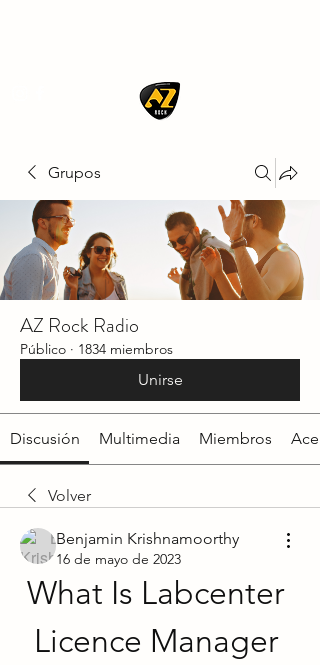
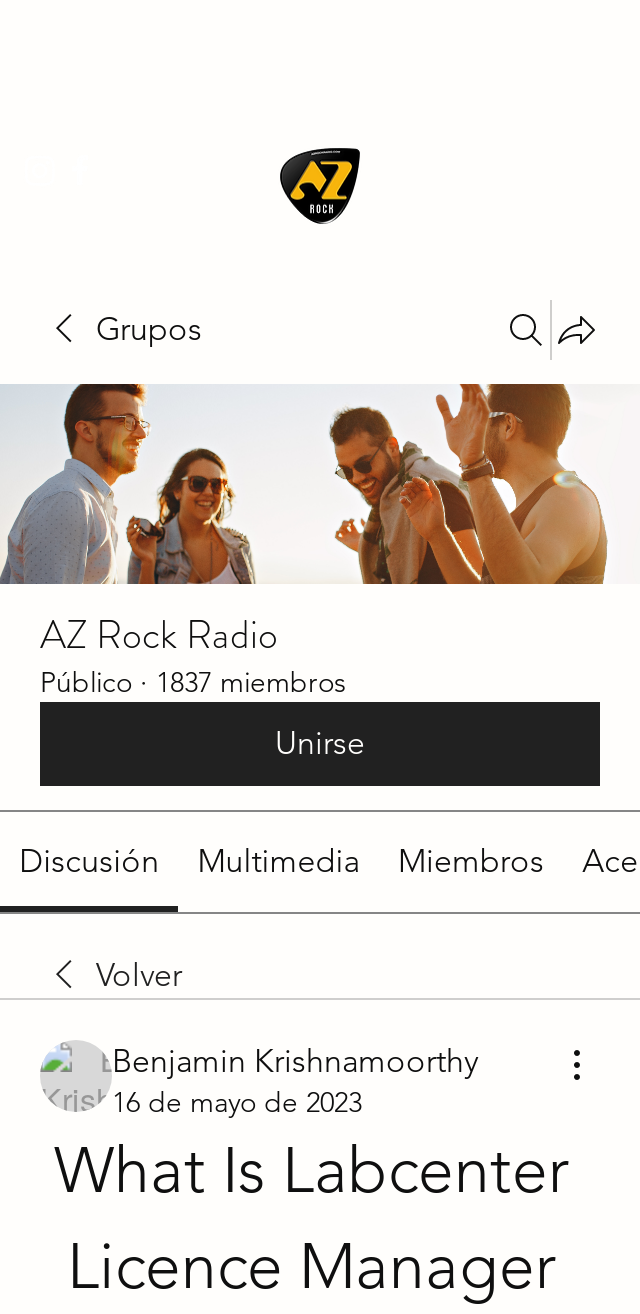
- Público · 1834 miembros
+ Público · 1837 miembros
